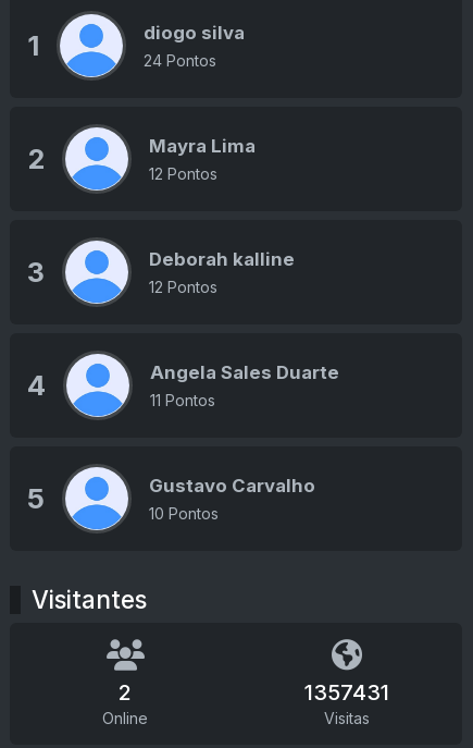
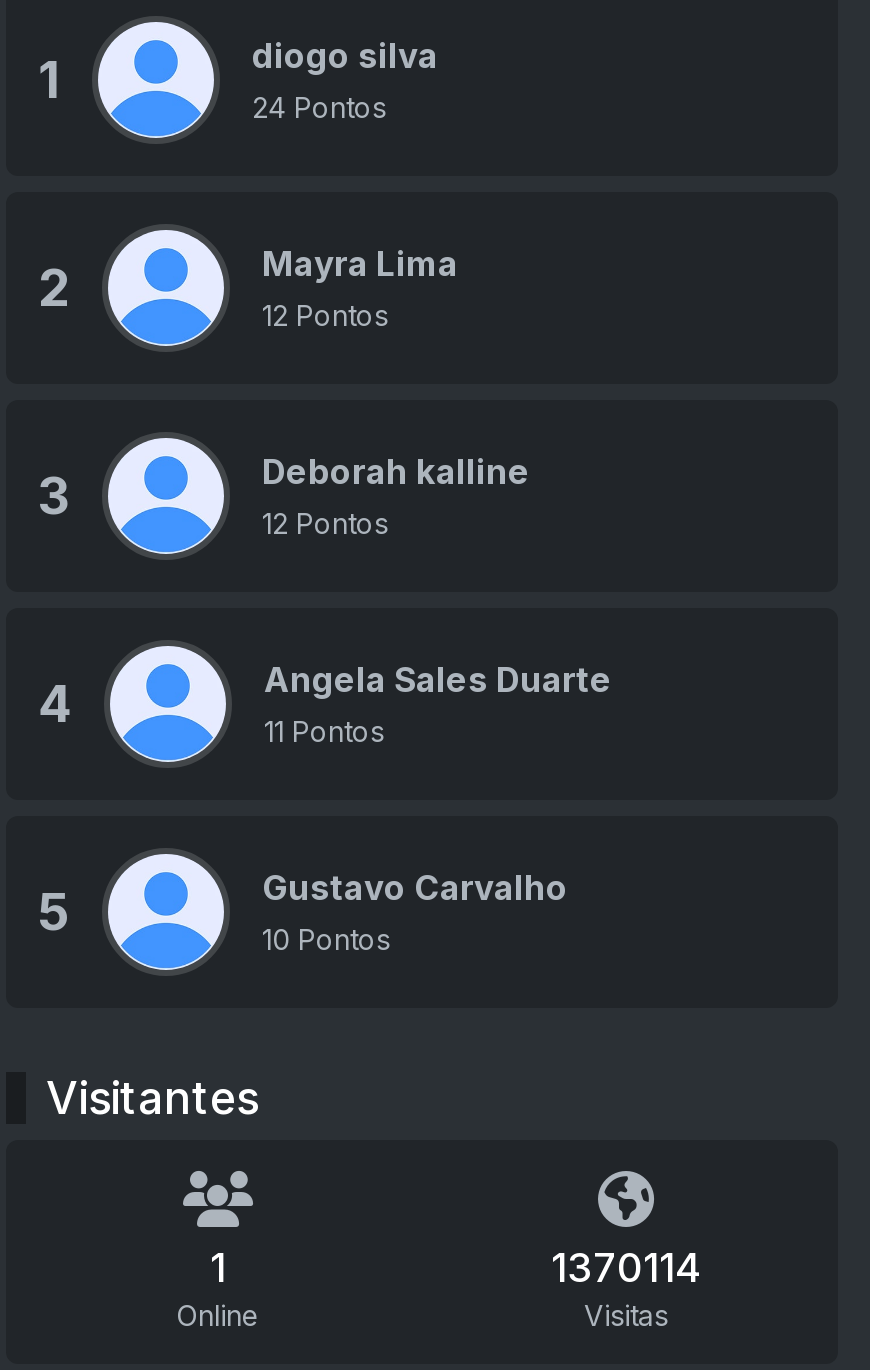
- 2
+ 1

- 1357431
+ 1370114
